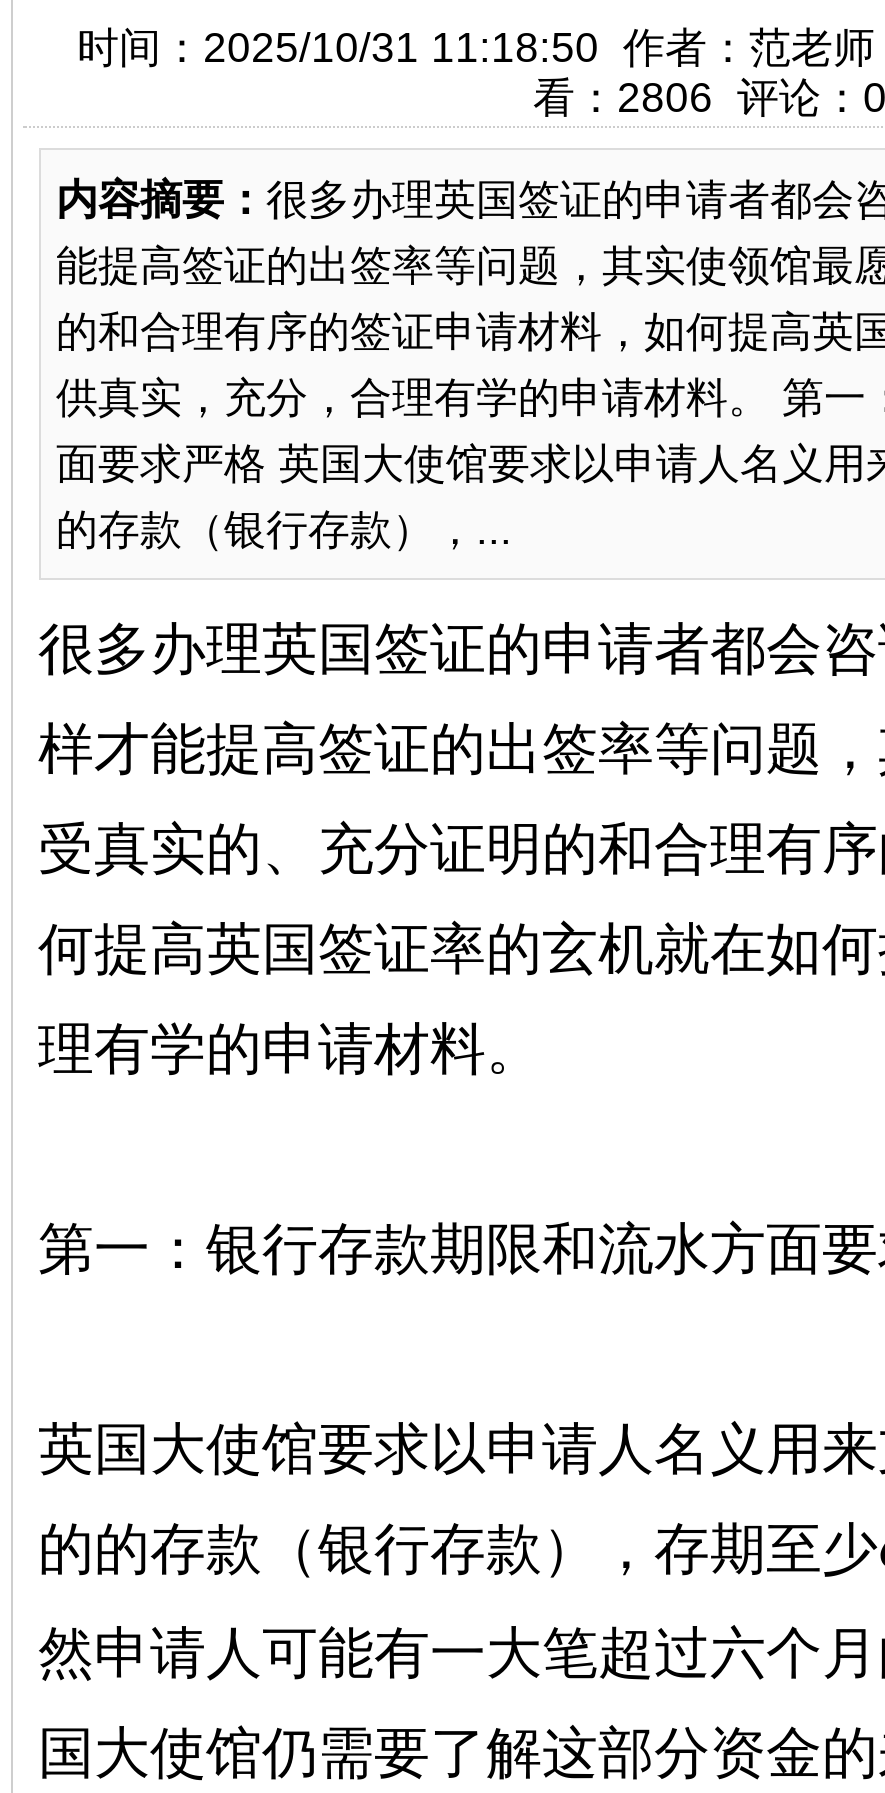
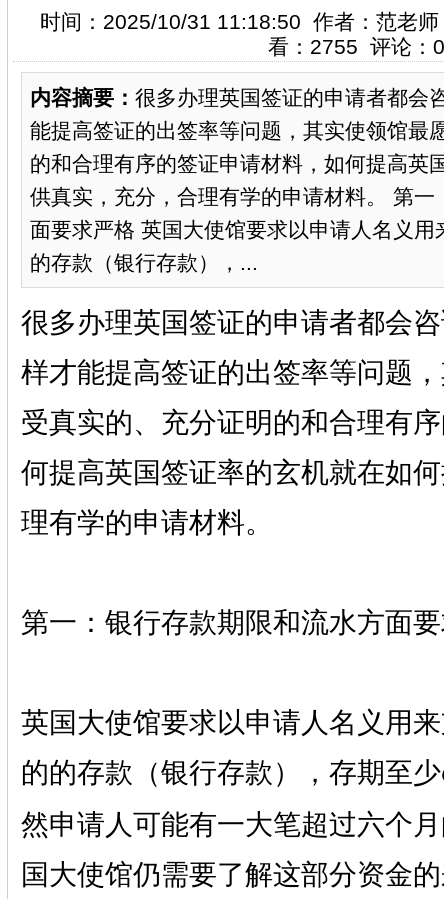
- 看：2806 评论：0
+ 看：2755 评论：0
